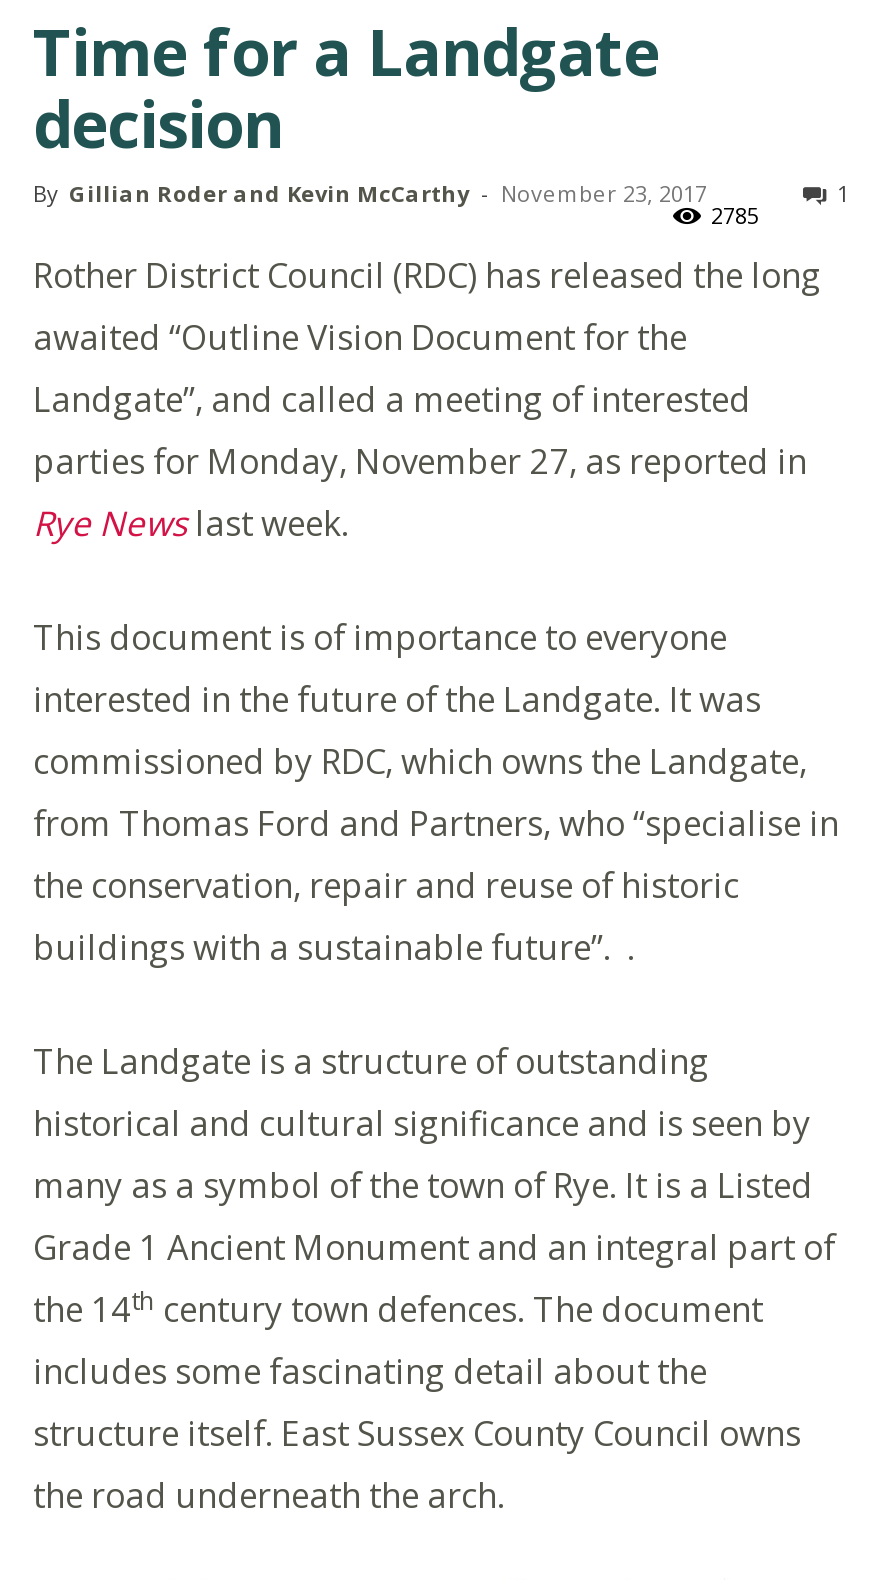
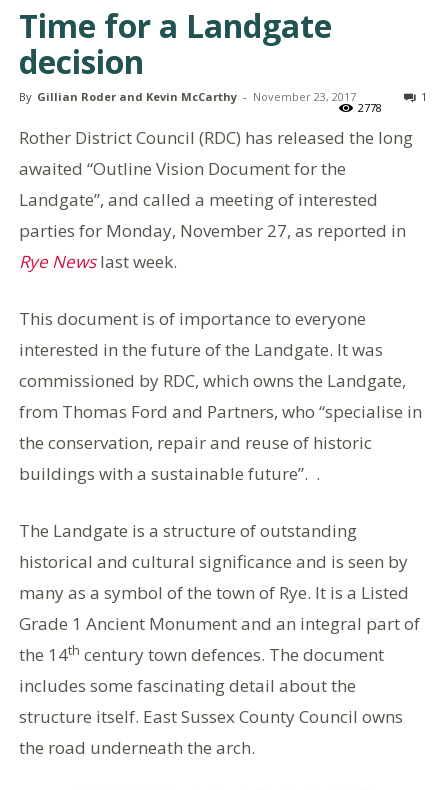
- 2785
+ 2778
